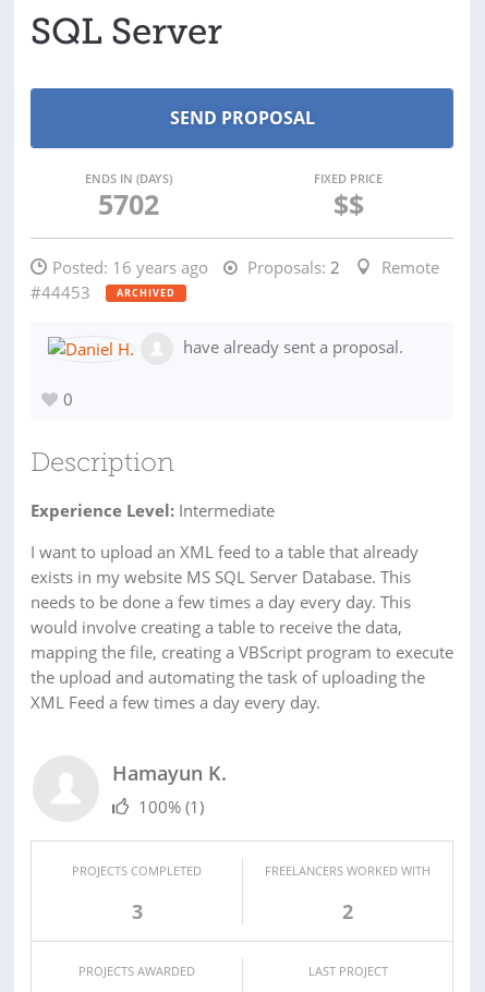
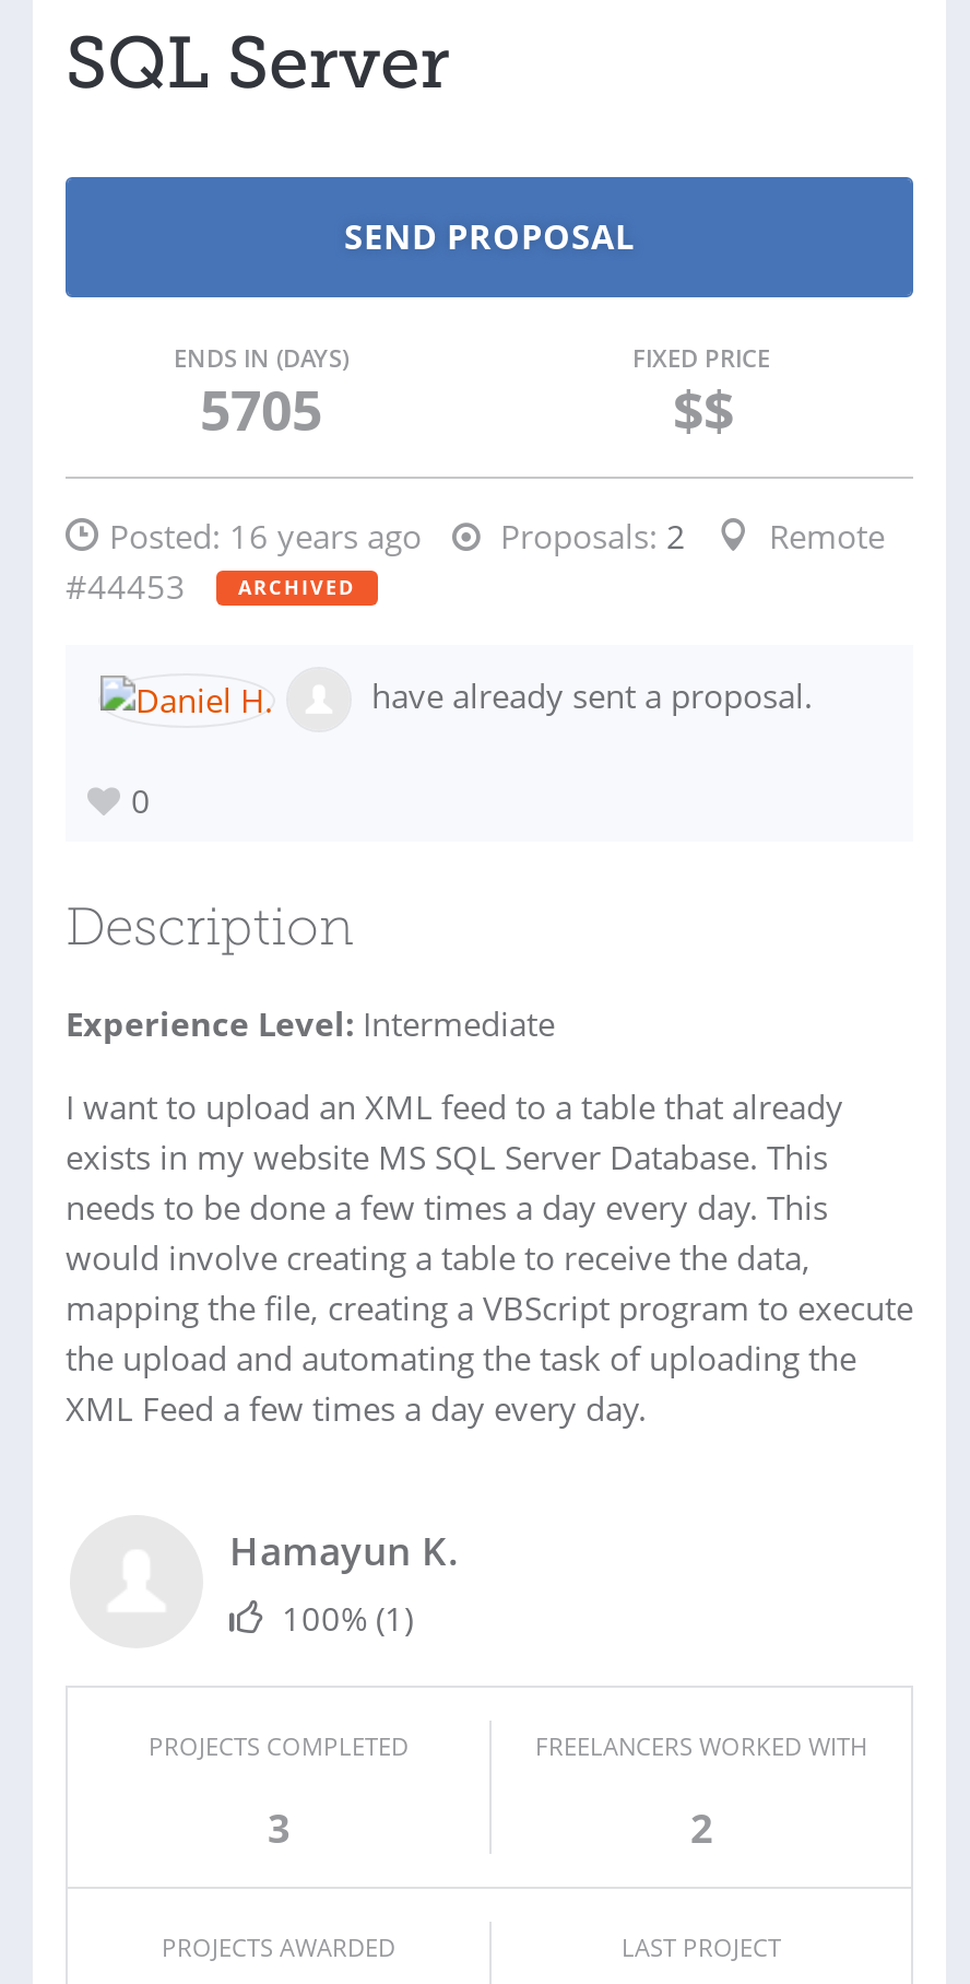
- 5702
+ 5705
